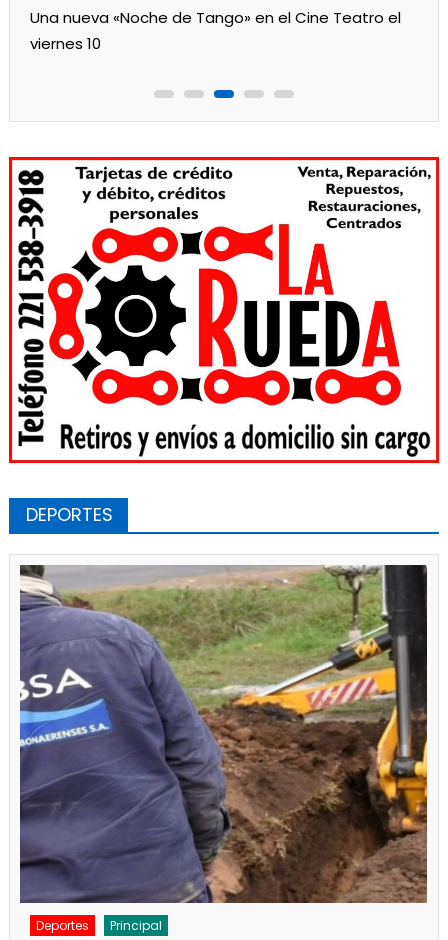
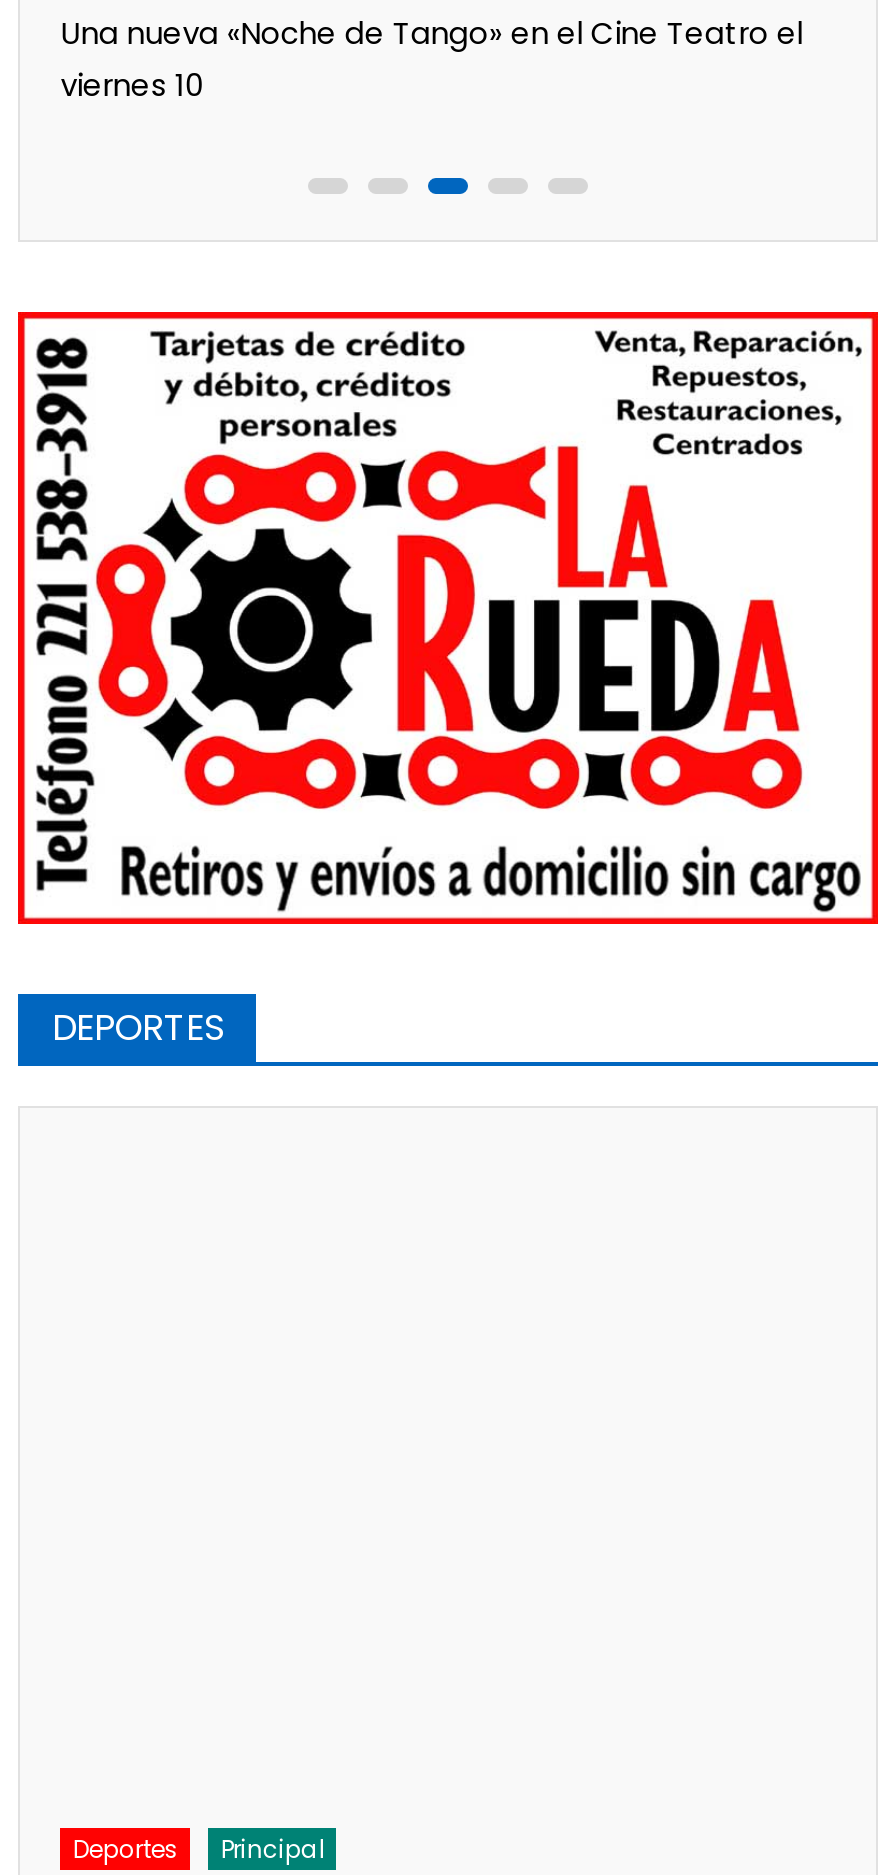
- [image]
